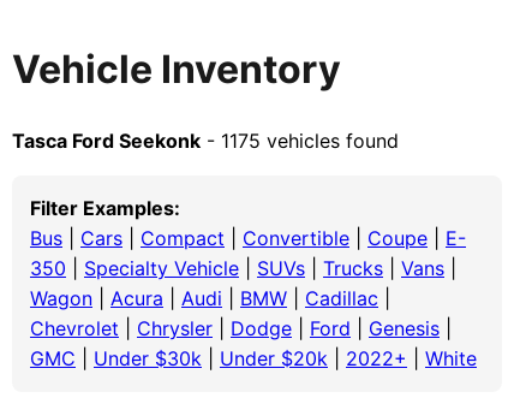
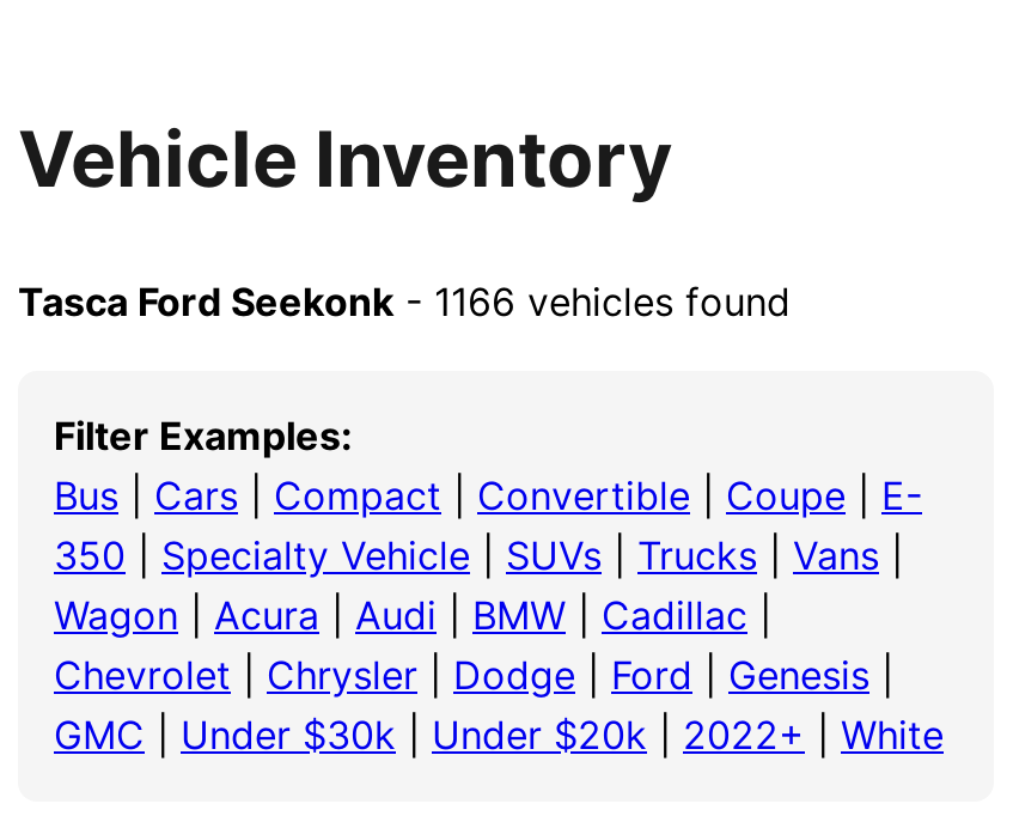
- Tasca Ford Seekonk - 1175 vehicles found
+ Tasca Ford Seekonk - 1166 vehicles found
